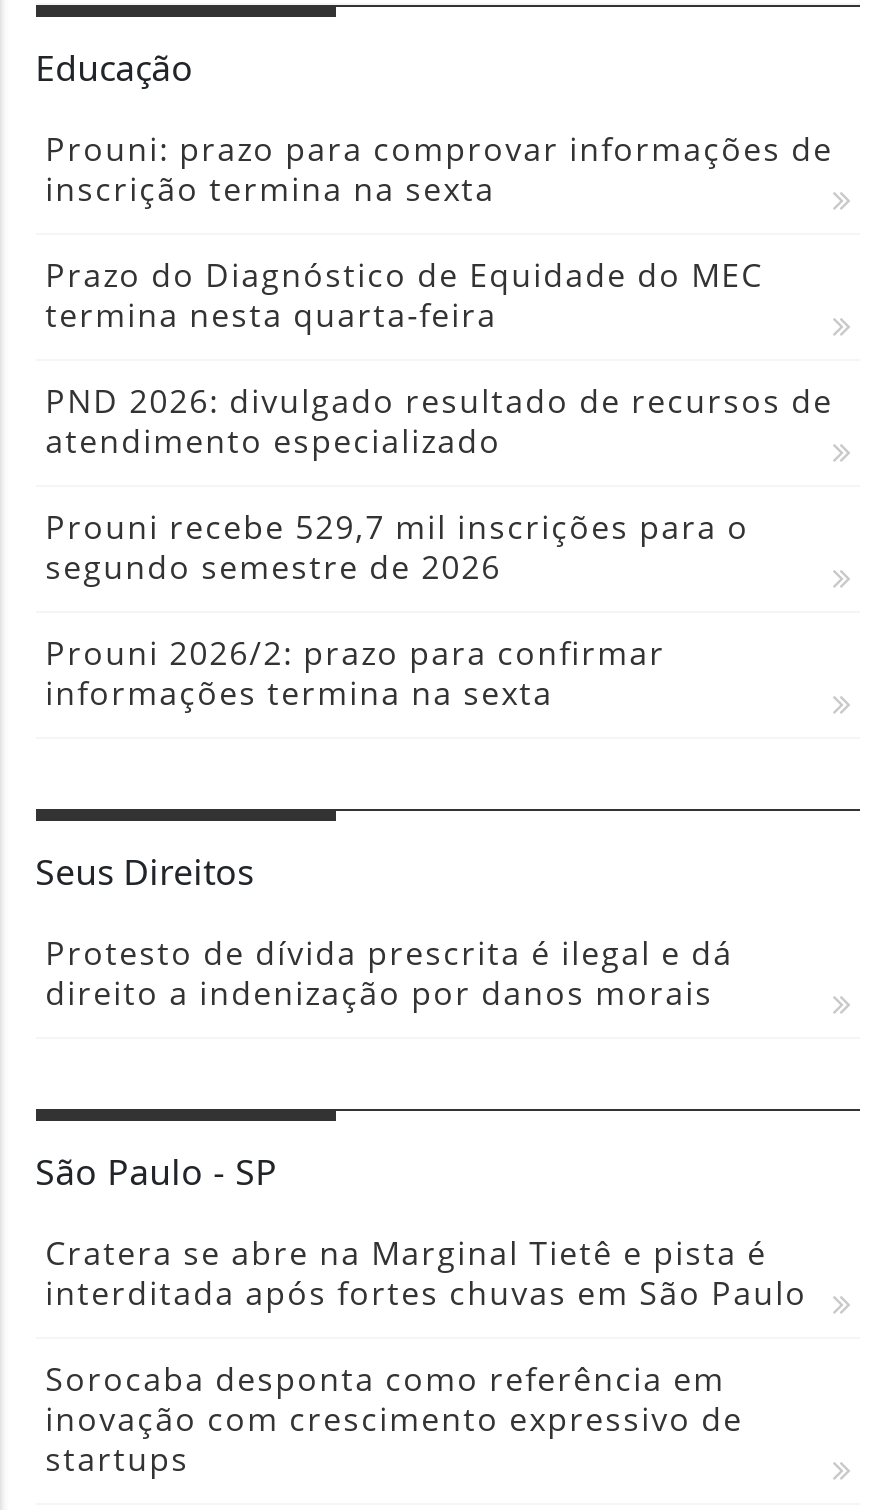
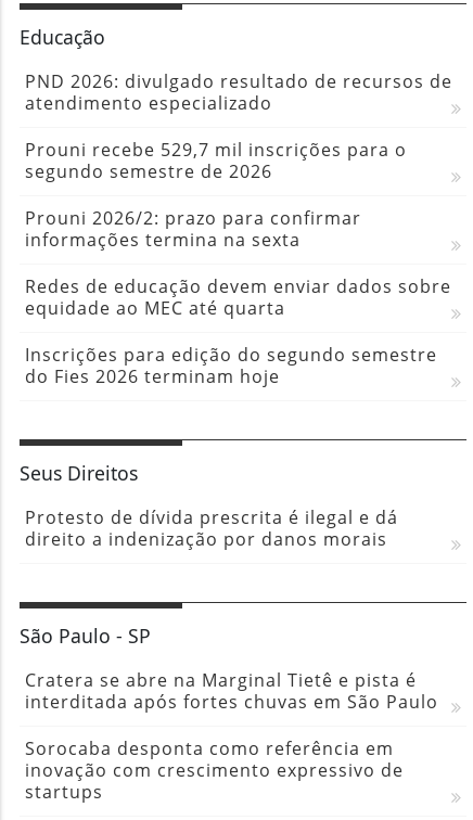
- Prouni: prazo para comprovar informações de
- inscrição termina na sexta
- Prazo do Diagnóstico de Equidade do MEC
- termina nesta quarta-feira

moved up: PND 2026: divulgado resultado de recursos de | atendimento especializado | Prouni recebe 529,7 mil inscrições para o | segundo semestre de 2026 | Prouni 2026/2: prazo para confirmar | informações termina na sexta

+ Redes de educação devem enviar dados sobre
+ equidade ao MEC até quarta
+ Inscrições para edição do segundo semestre
+ do Fies 2026 terminam hoje
